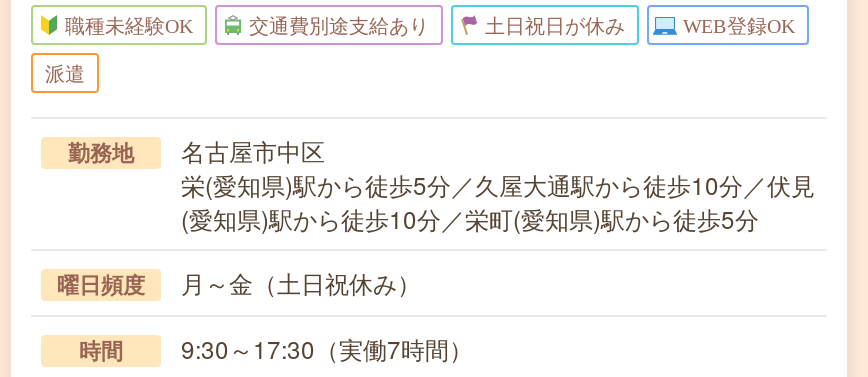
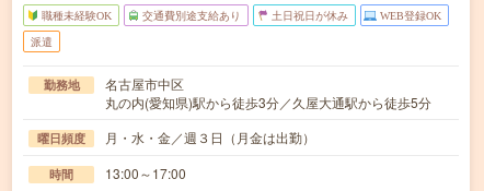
- 栄(愛知県)駅から徒歩5分／久屋大通駅から徒歩10分／伏見
- (愛知県)駅から徒歩10分／栄町(愛知県)駅から徒歩5分
+ 丸の内(愛知県)駅から徒歩3分／久屋大通駅から徒歩5分

- 月～金（土日祝休み）
+ 月・水・金／週３日（月金は出勤）

- 時間 9:30～17:30（実働7時間）
+ 時間 13:00～17:00
